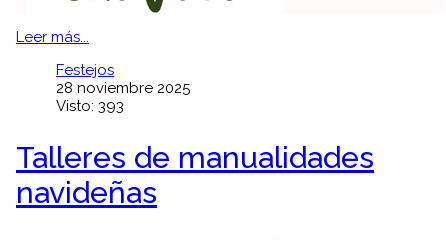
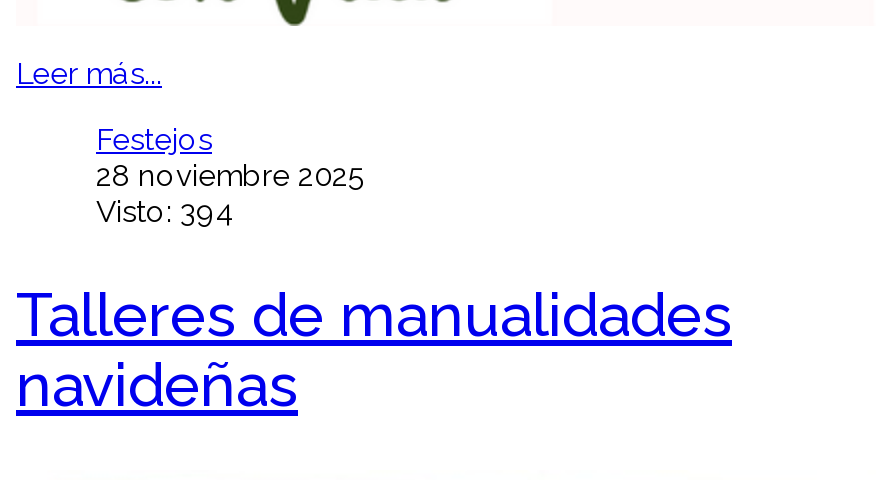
- Visto: 393
+ Visto: 394
